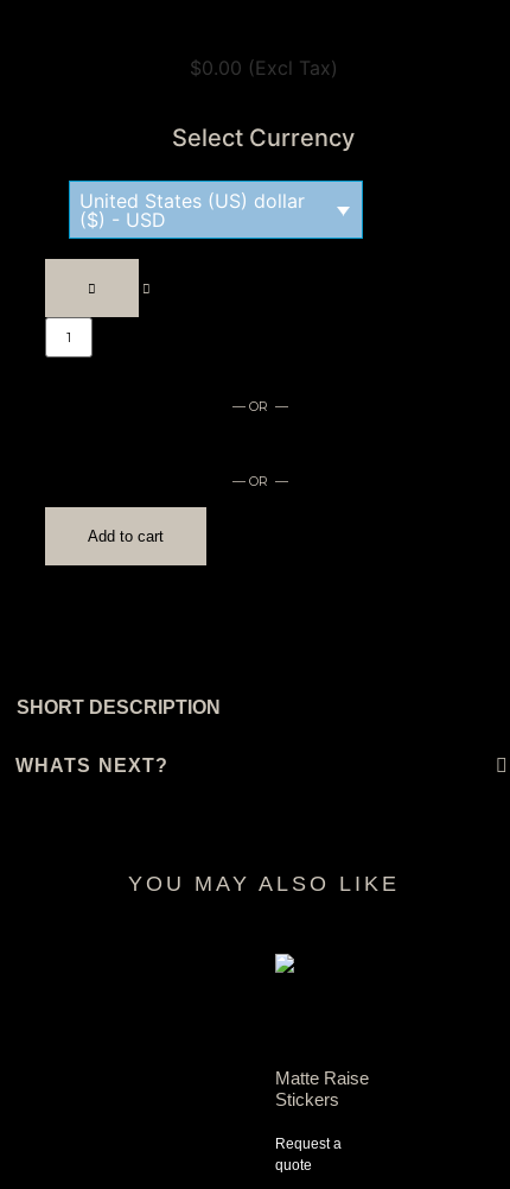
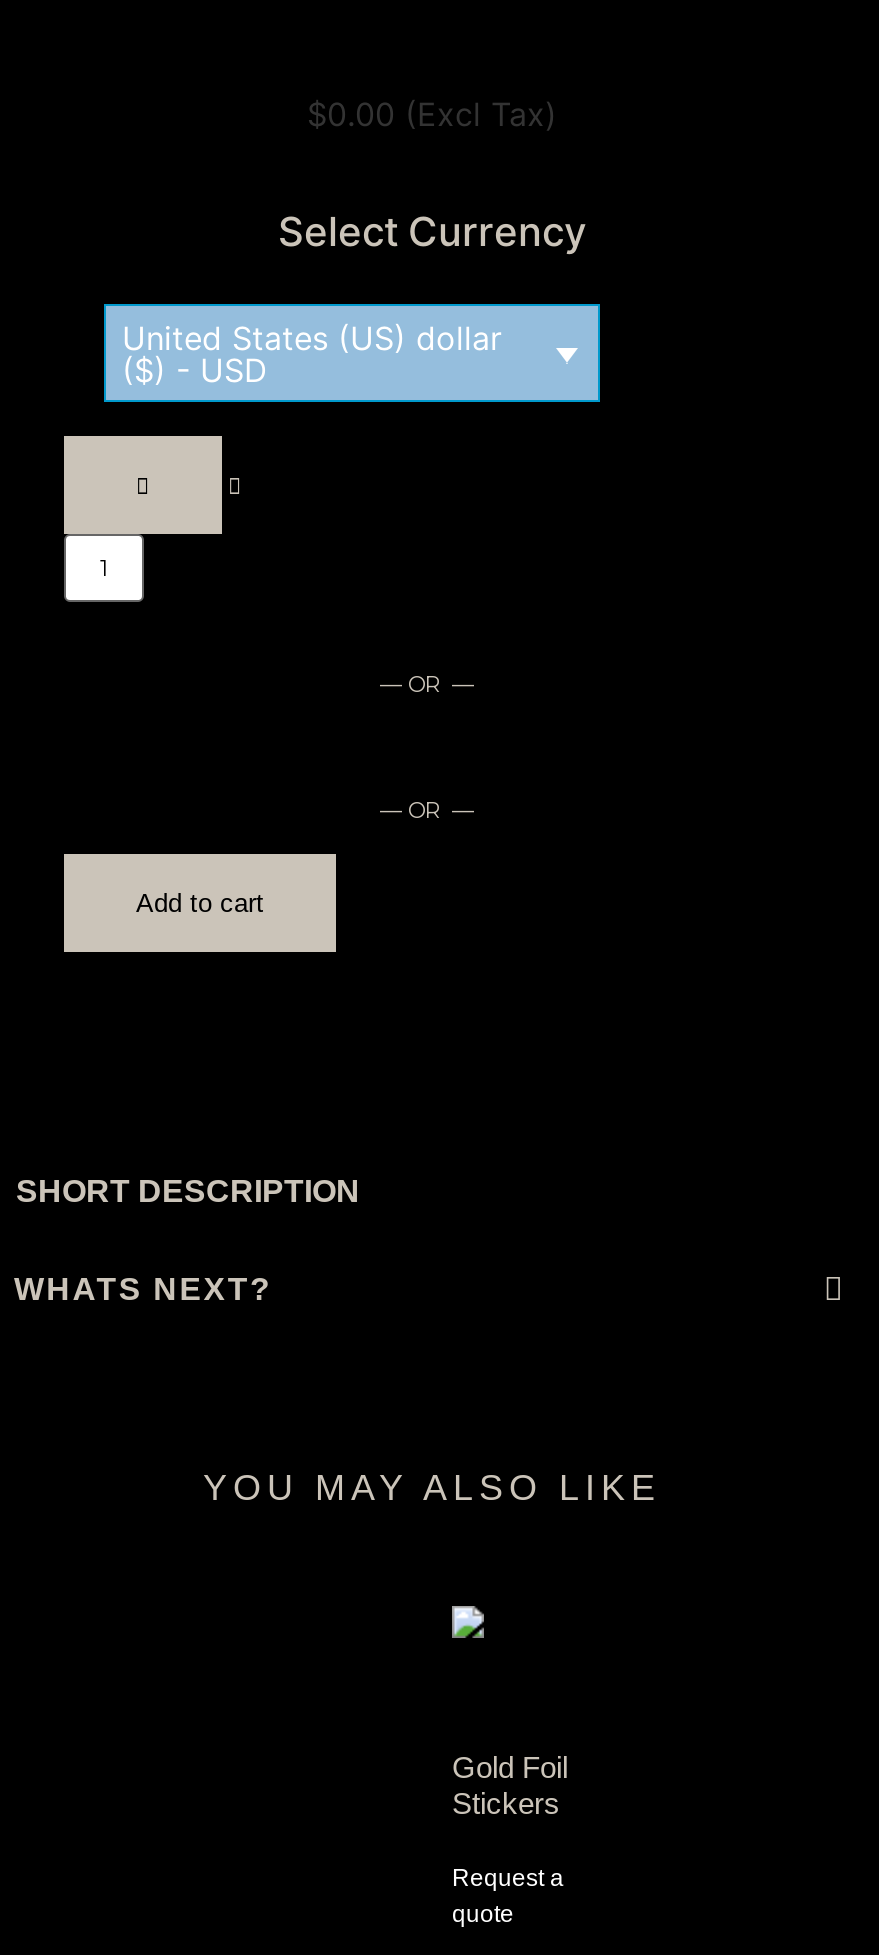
- Matte Raise
+ Gold Foil
